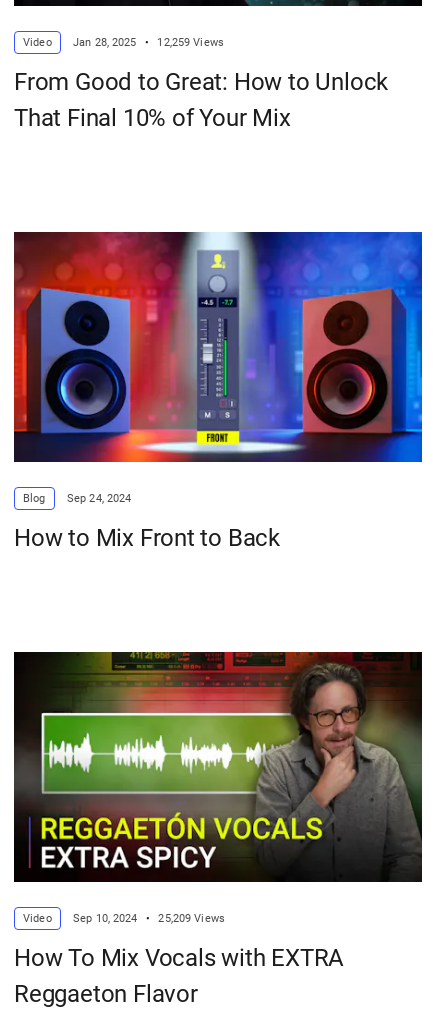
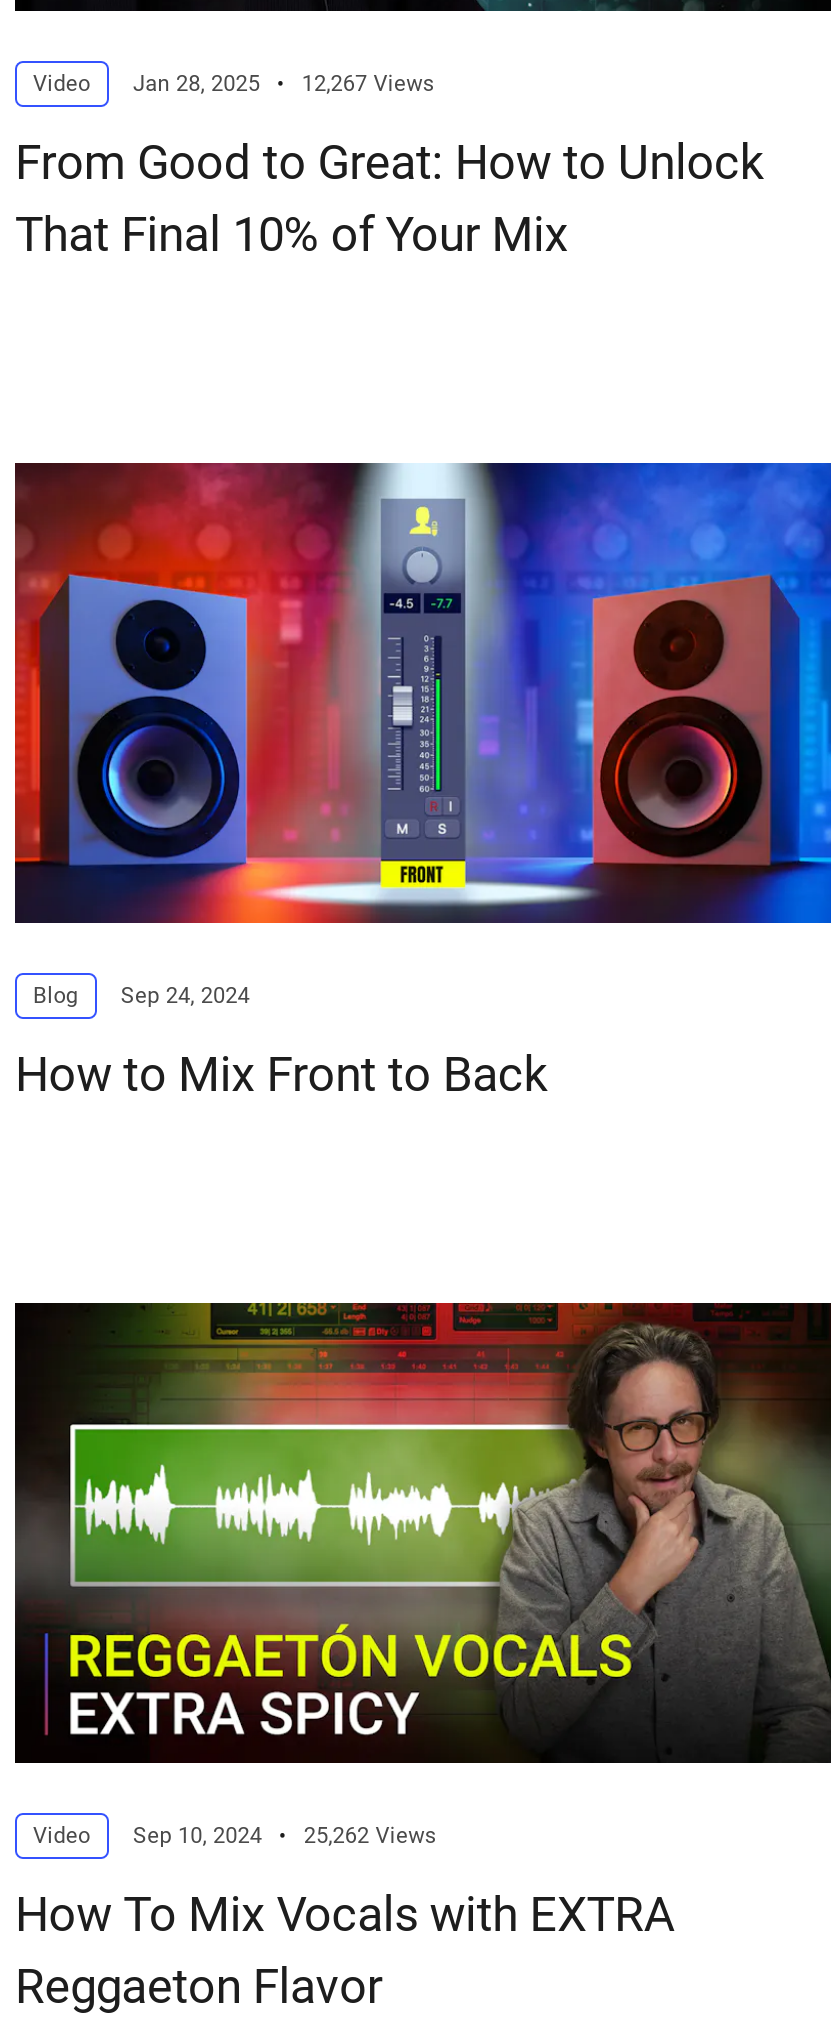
- 12,259 Views
+ 12,267 Views

- 25,209 Views
+ 25,262 Views
